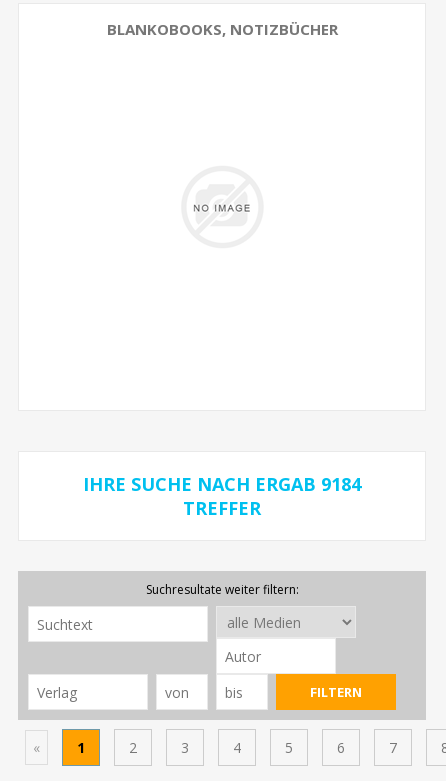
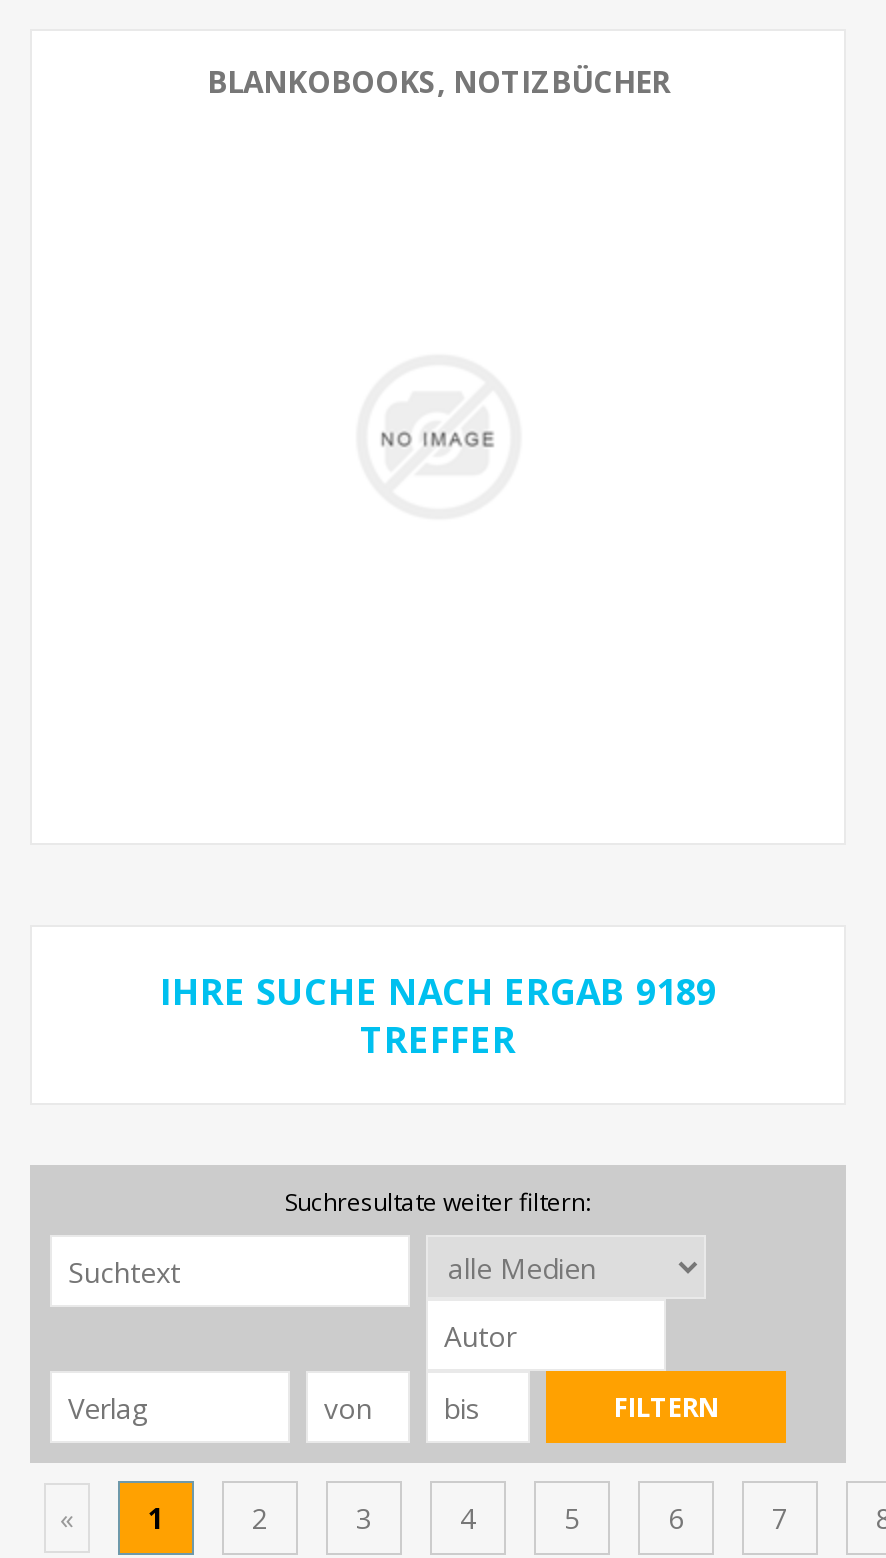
- IHRE SUCHE NACH ERGAB 9184
+ IHRE SUCHE NACH ERGAB 9189
